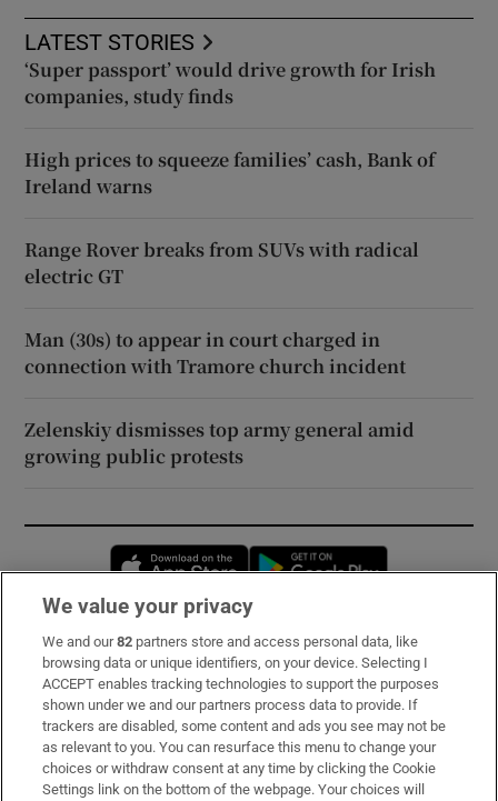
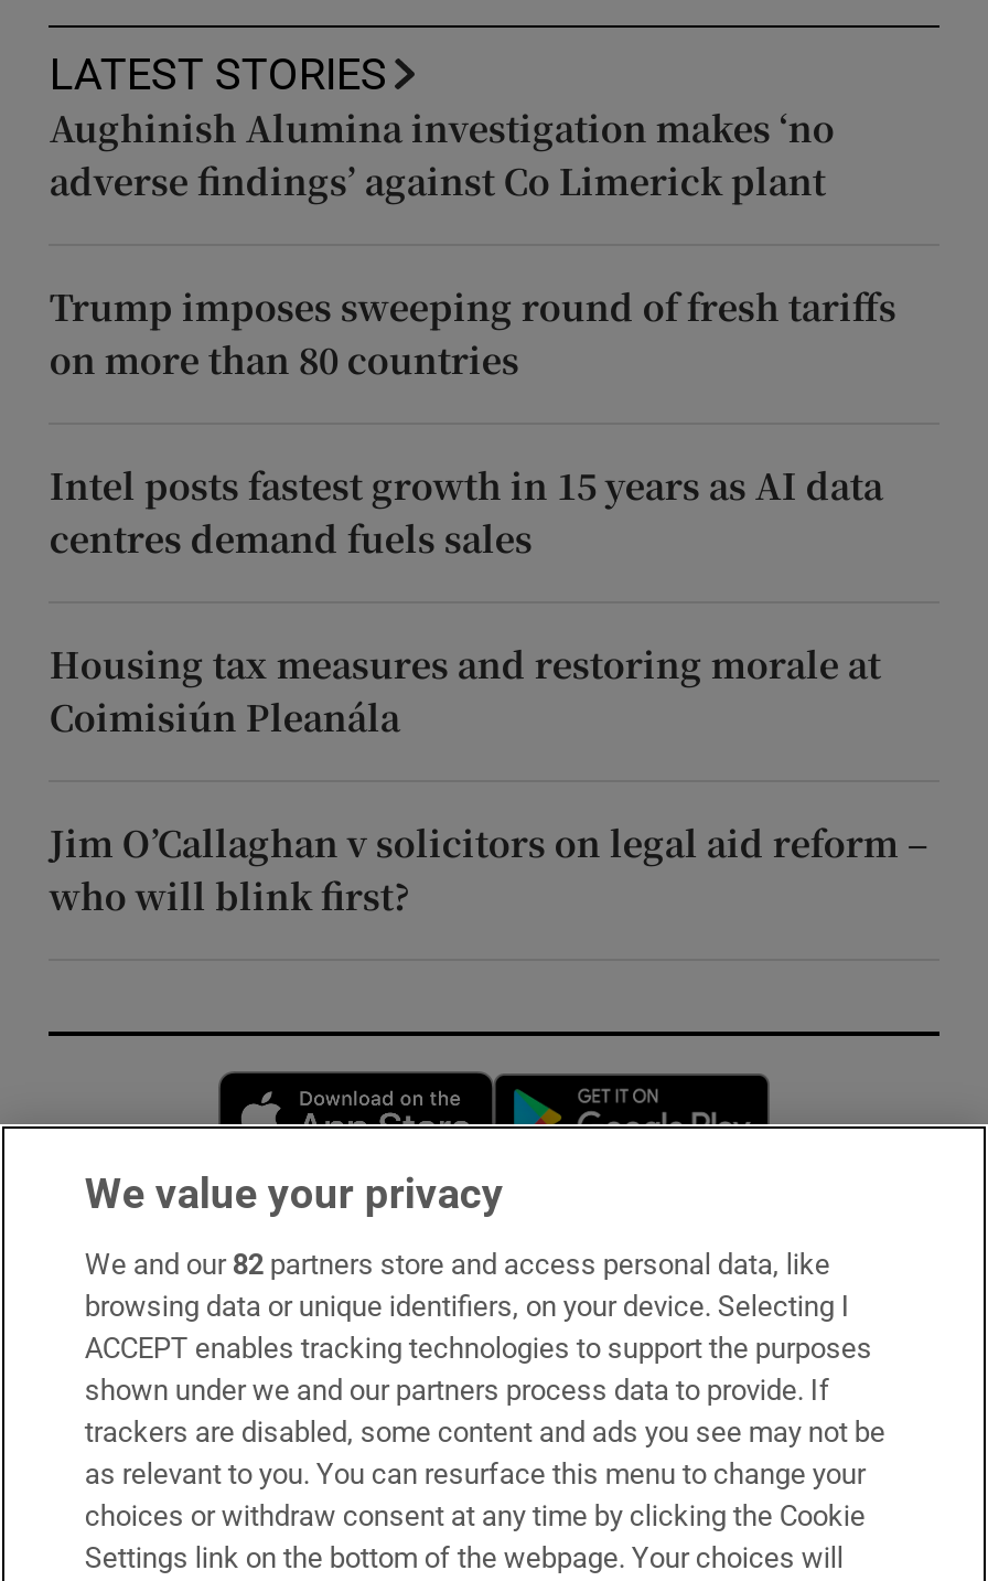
- ‘Super passport’ would drive growth for Irish
- companies, study finds
+ Aughinish Alumina investigation makes ‘no
+ adverse findings’ against Co Limerick plant

- High prices to squeeze families’ cash, Bank of
- Ireland warns
+ Trump imposes sweeping round of fresh tariffs
+ on more than 80 countries

- Range Rover breaks from SUVs with radical
- electric GT
+ Intel posts fastest growth in 15 years as AI data
+ centres demand fuels sales

- Man (30s) to appear in court charged in
- connection with Tramore church incident
+ Housing tax measures and restoring morale at
+ Coimisiún Pleanála

- Zelenskiy dismisses top army general amid
- growing public protests
+ Jim O’Callaghan v solicitors on legal aid reform –
+ who will blink first?
